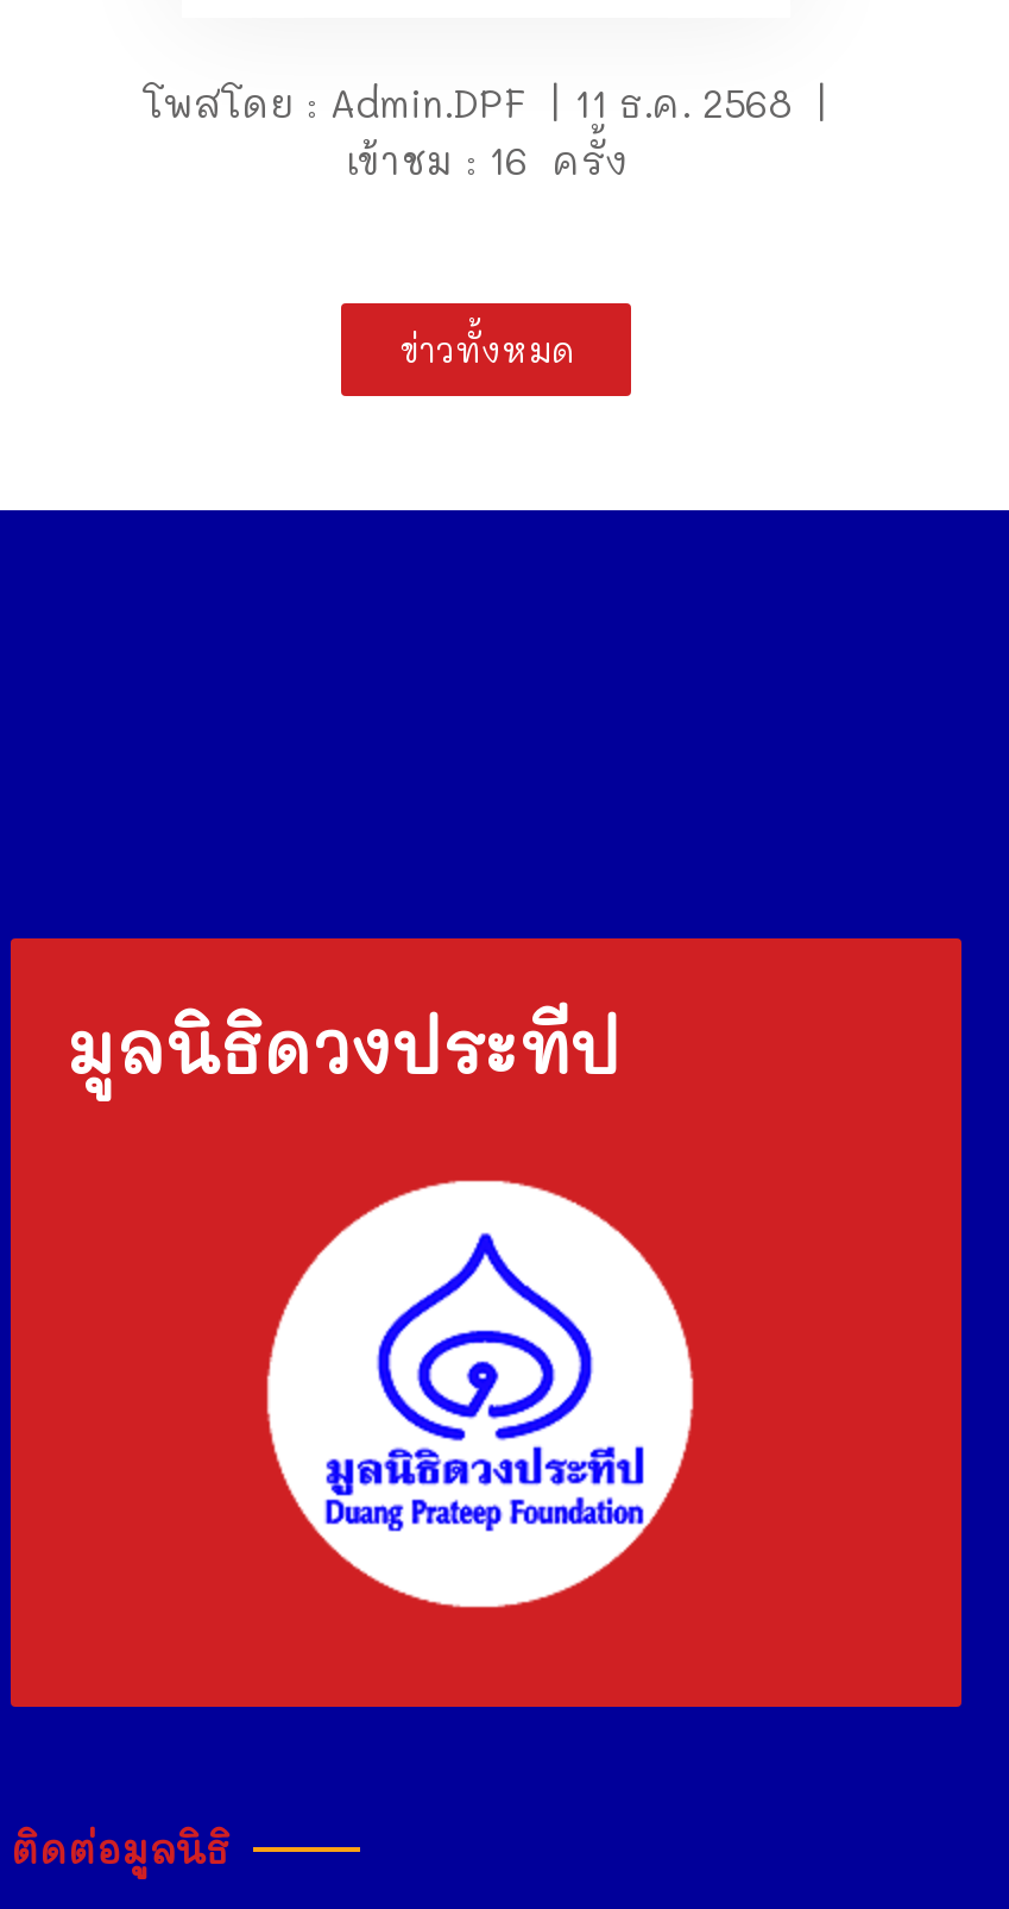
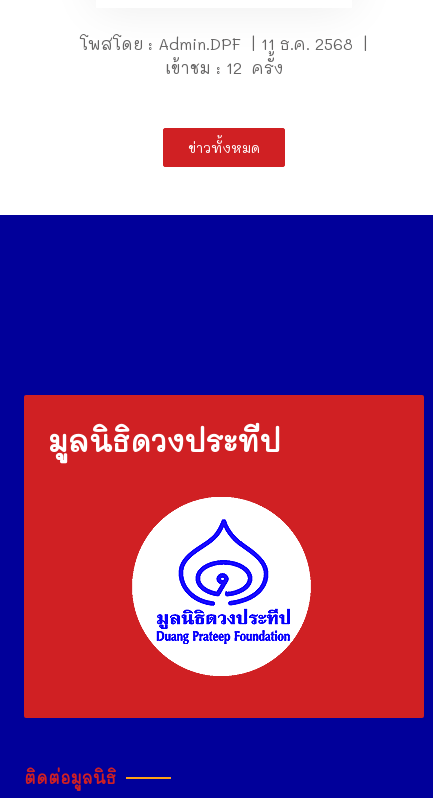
- เข้าชม : 16 ครั้ง
+ เข้าชม : 12 ครั้ง
